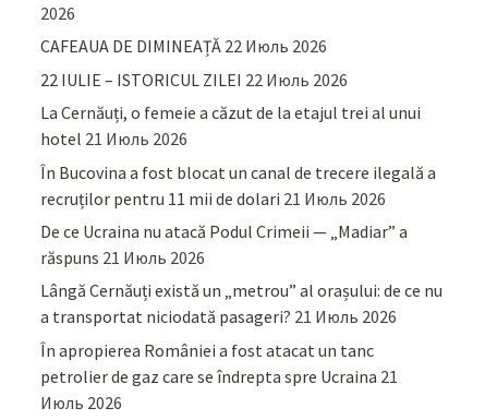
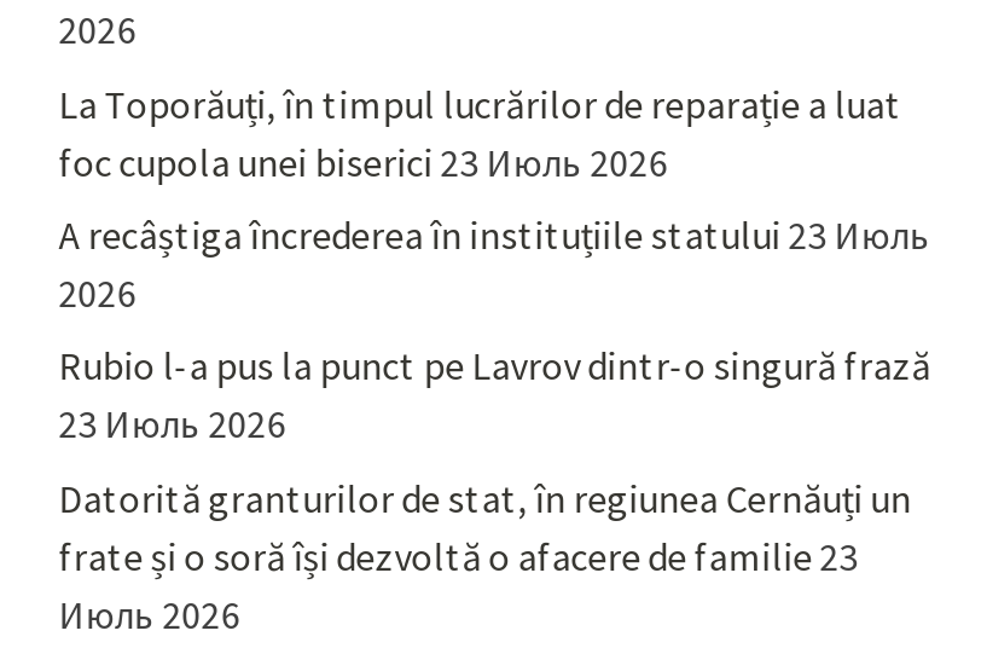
- CAFEAUA DE DIMINEAȚĂ 22 Июль 2026
- 22 IULIE – ISTORICUL ZILEI 22 Июль 2026
- La Cernăuți, o femeie a căzut de la etajul trei al unui
- hotel 21 Июль 2026
- În Bucovina a fost blocat un canal de trecere ilegală a
- recruților pentru 11 mii de dolari 21 Июль 2026
- De ce Ucraina nu atacă Podul Crimeii — „Madiar” a
- răspuns 21 Июль 2026
- Lângă Cernăuți există un „metrou” al orașului: de ce nu
- a transportat niciodată pasageri? 21 Июль 2026
- În apropierea României a fost atacat un tanc
- petrolier de gaz care se îndrepta spre Ucraina 21
+ La Toporăuți, în timpul lucrărilor de reparație a luat
+ foc cupola unei biserici 23 Июль 2026
+ A recâștiga încrederea în instituțiile statului 23 Июль
+ 2026
+ Rubio l-a pus la punct pe Lavrov dintr-o singură frază
+ 23 Июль 2026
+ Datorită granturilor de stat, în regiunea Cernăuți un
+ frate și o soră își dezvoltă o afacere de familie 23
